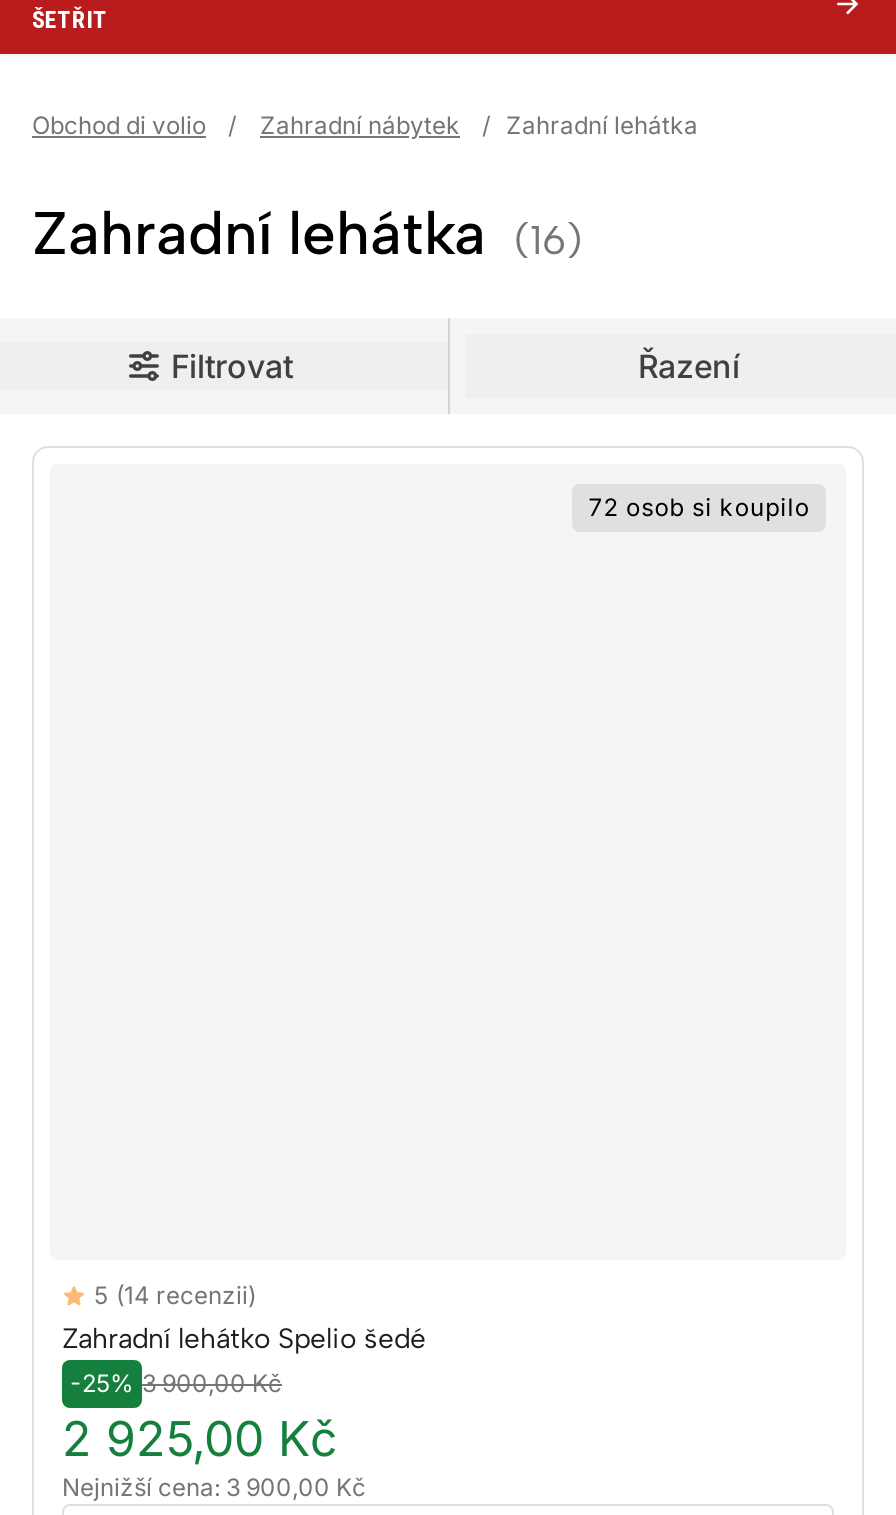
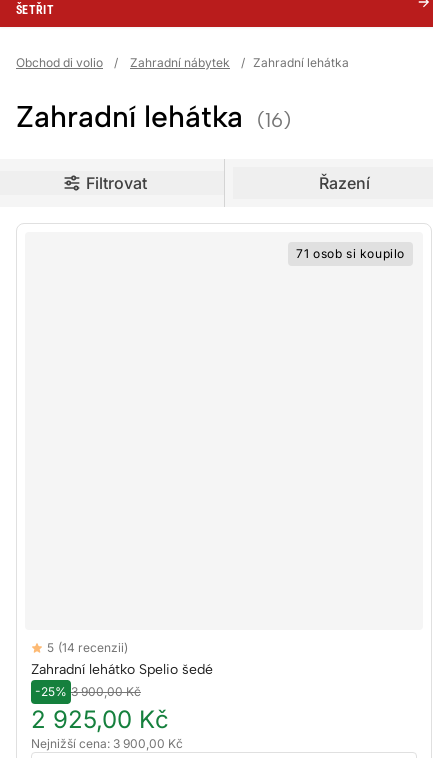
- 72 osob si koupilo
+ 71 osob si koupilo
